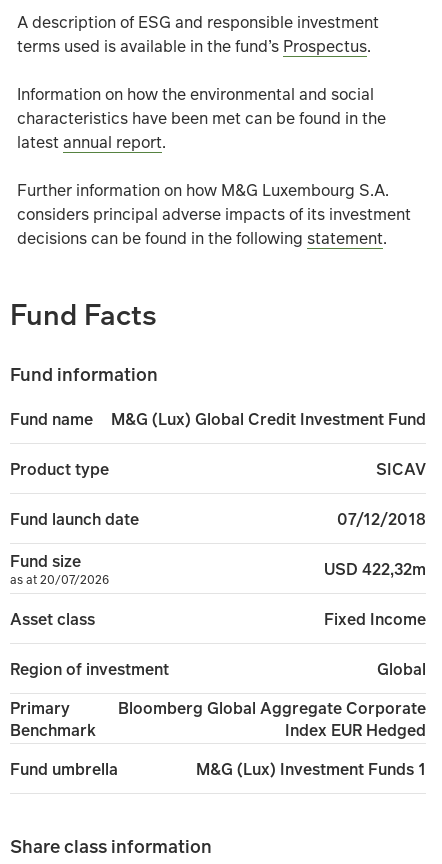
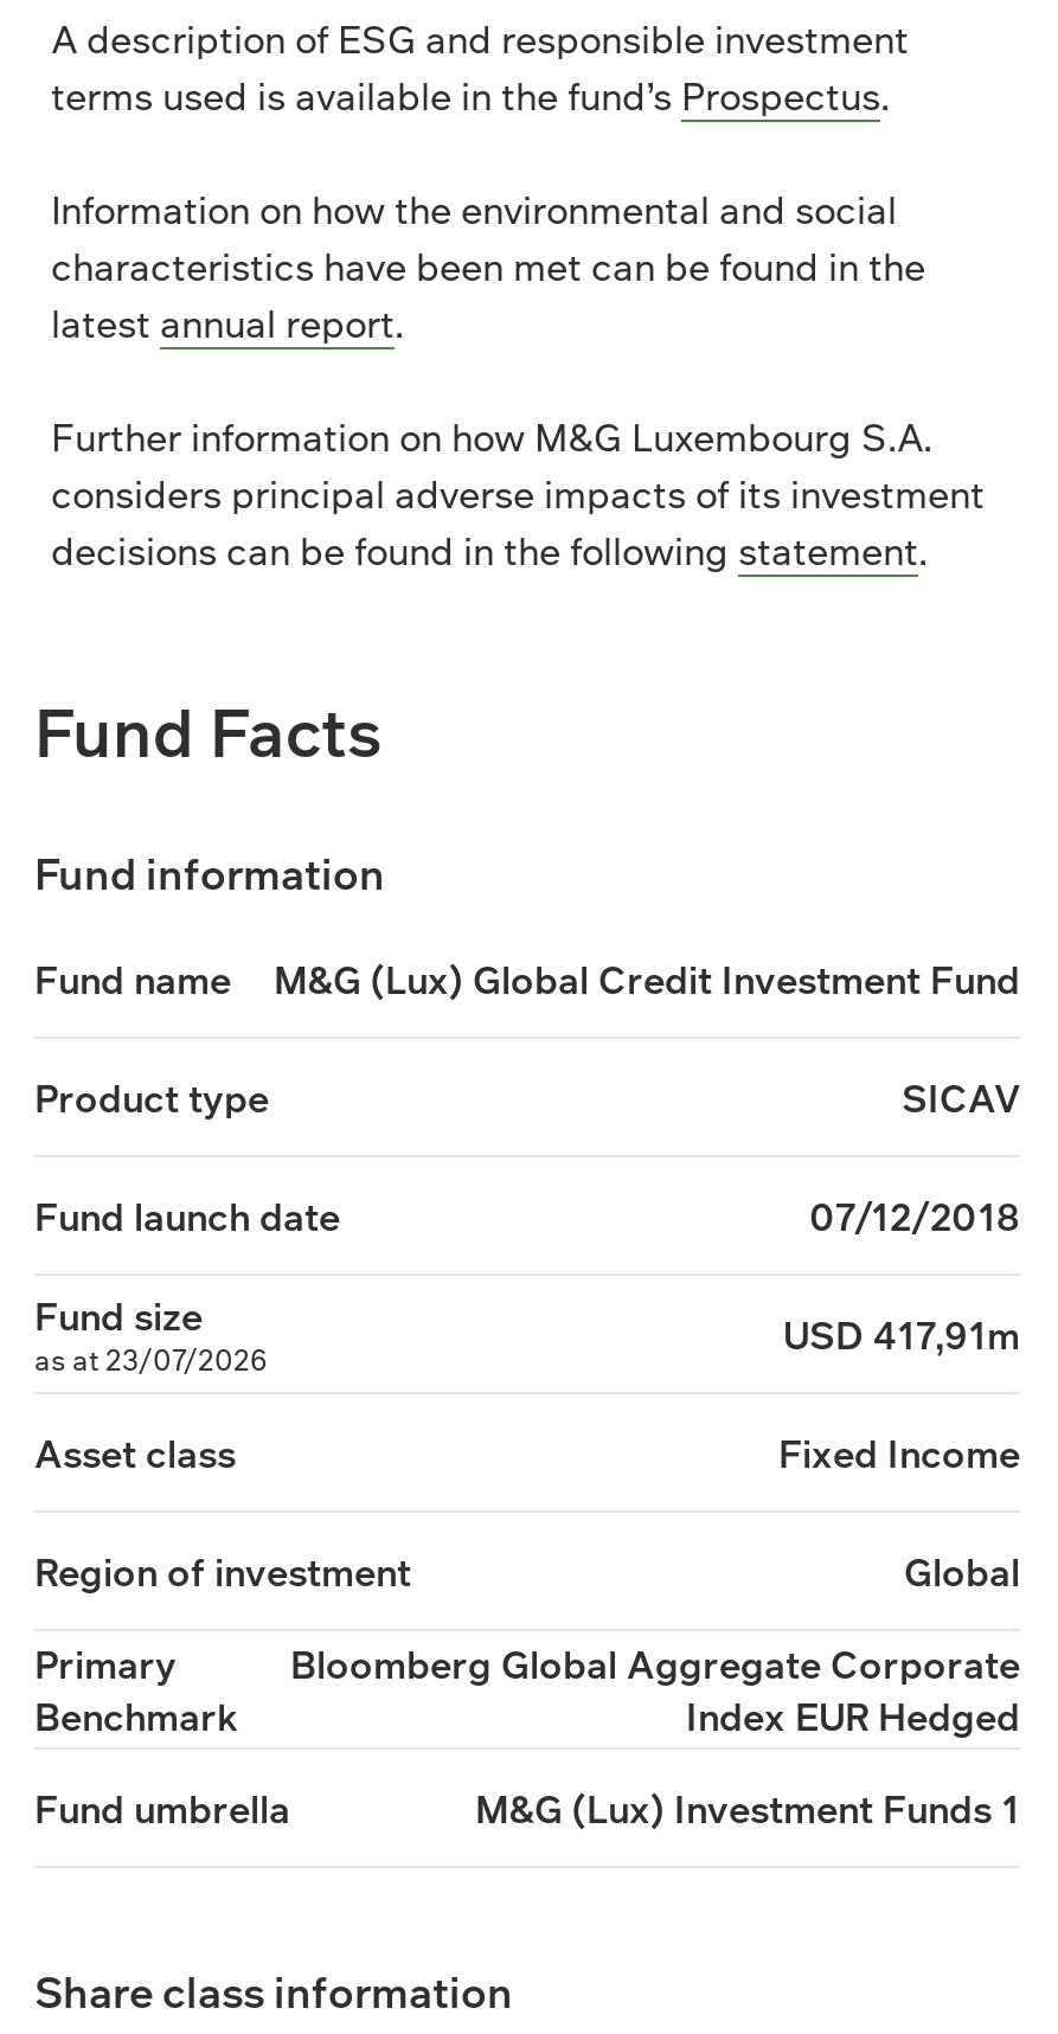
- USD 422,32m
+ USD 417,91m

- as at 20/07/2026
+ as at 23/07/2026
